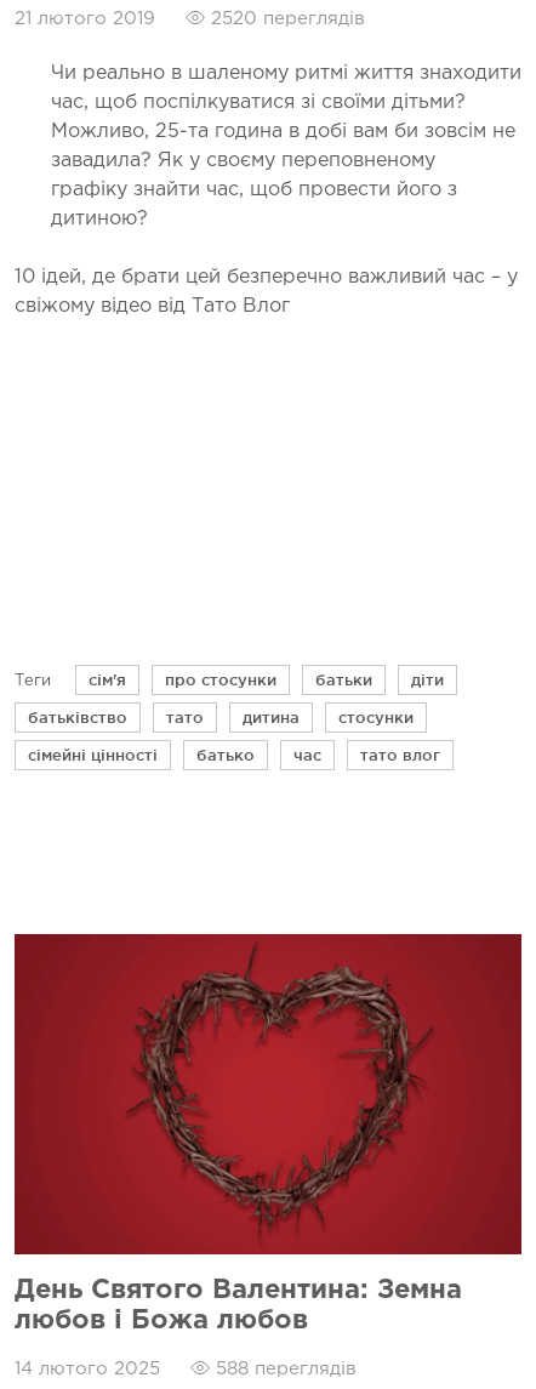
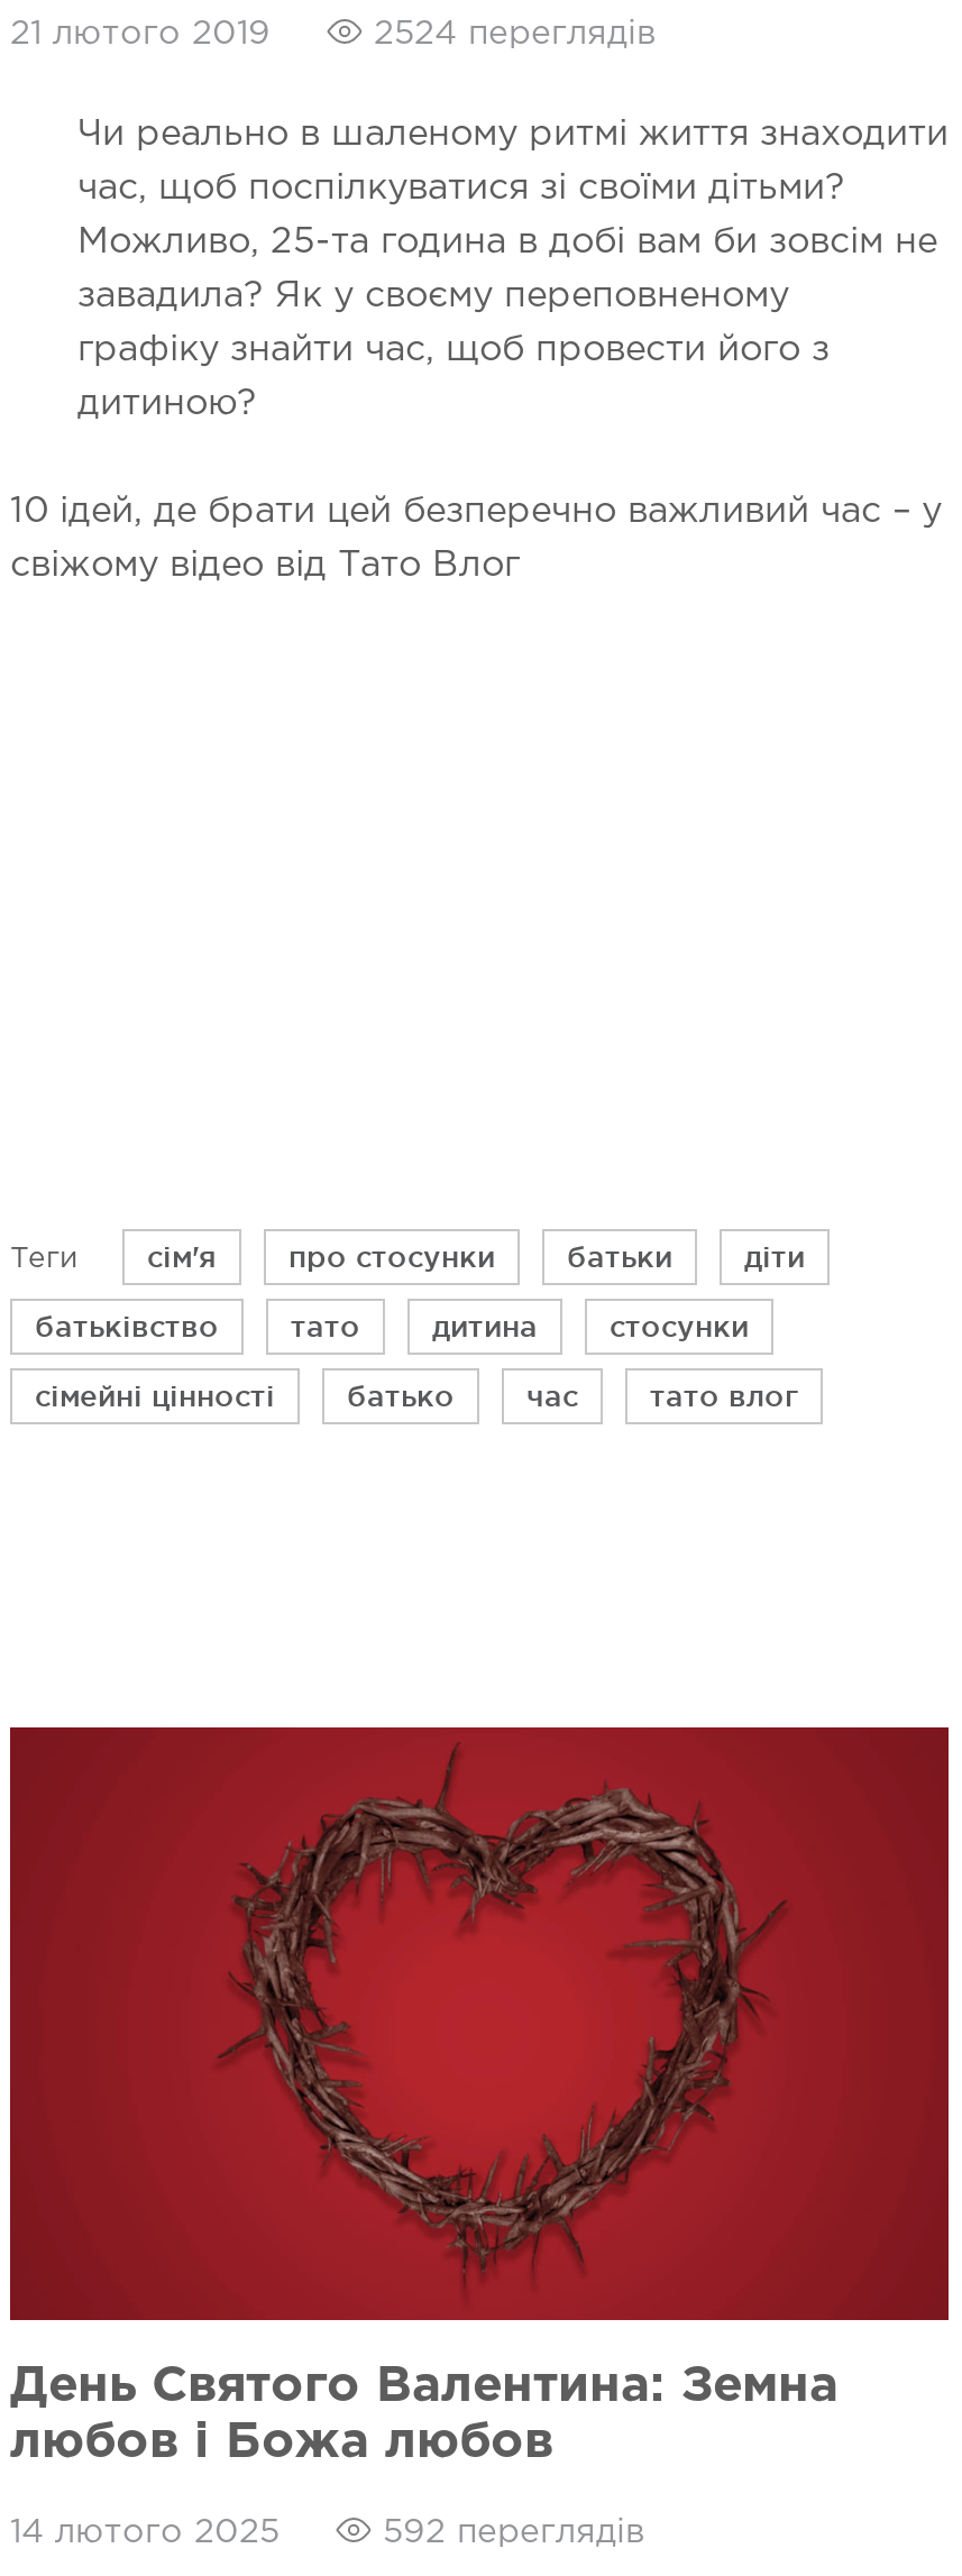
- 2520 переглядів
+ 2524 переглядів

- 588 переглядів
+ 592 переглядів
